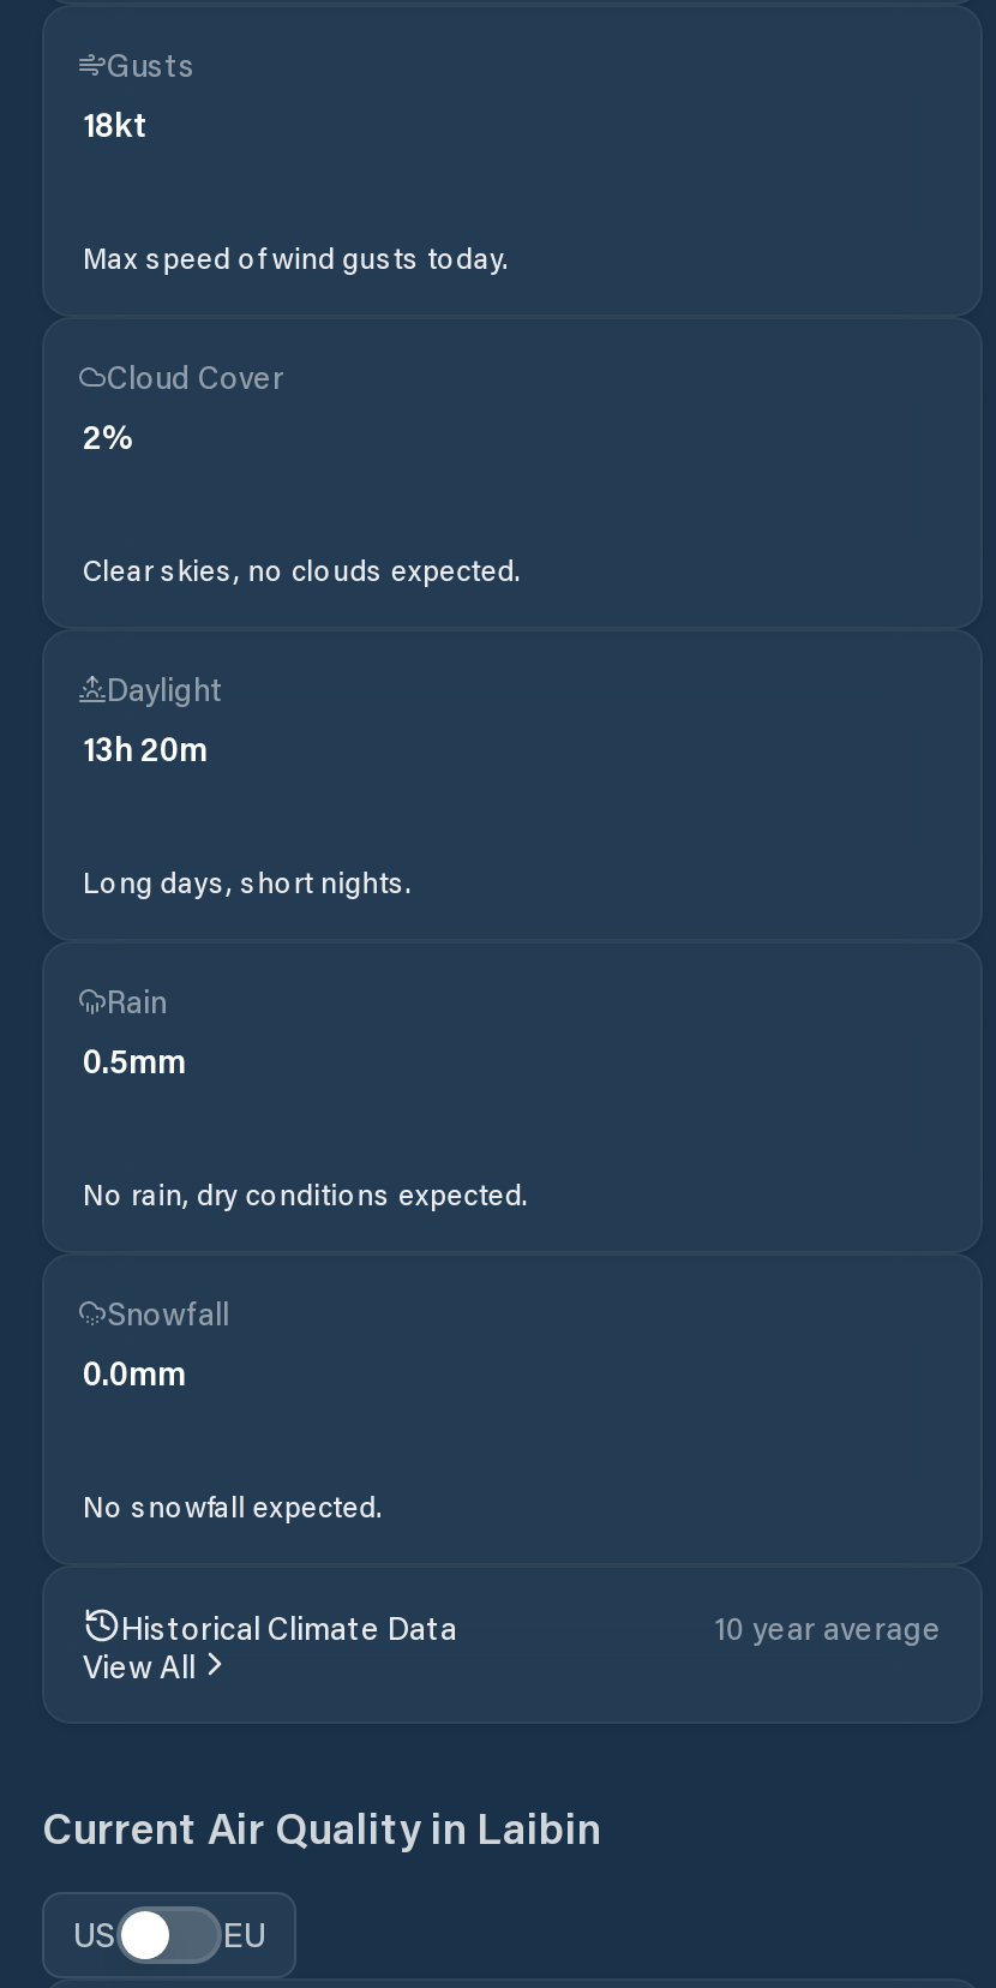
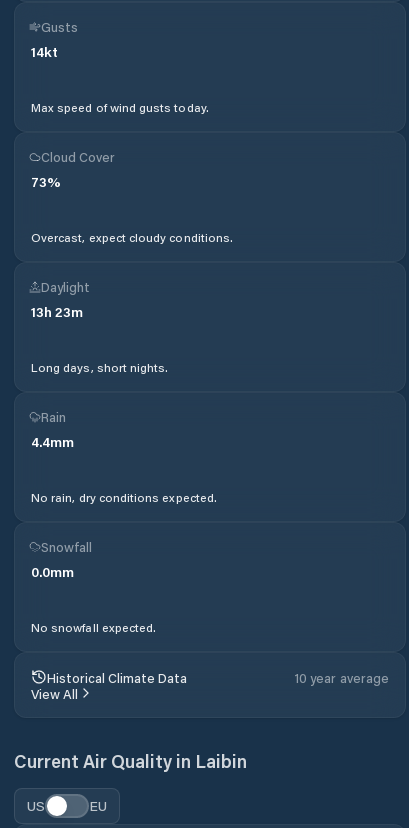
- 18kt
+ 14kt

- 2%
+ 73%

- Clear skies, no clouds expected.
+ Overcast, expect cloudy conditions.

- 13h 20m
+ 13h 23m

- 0.5mm
+ 4.4mm
